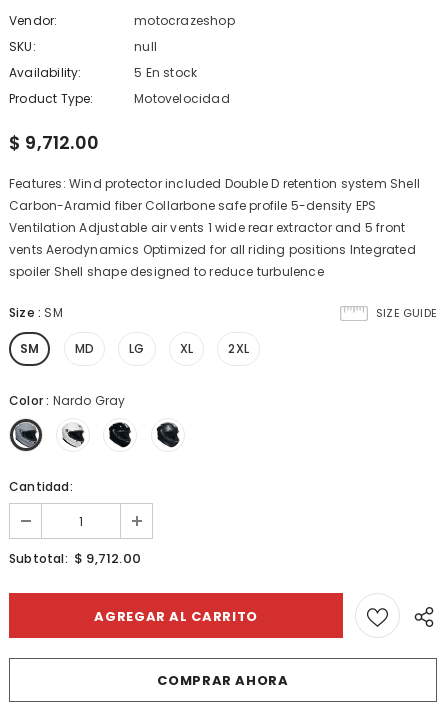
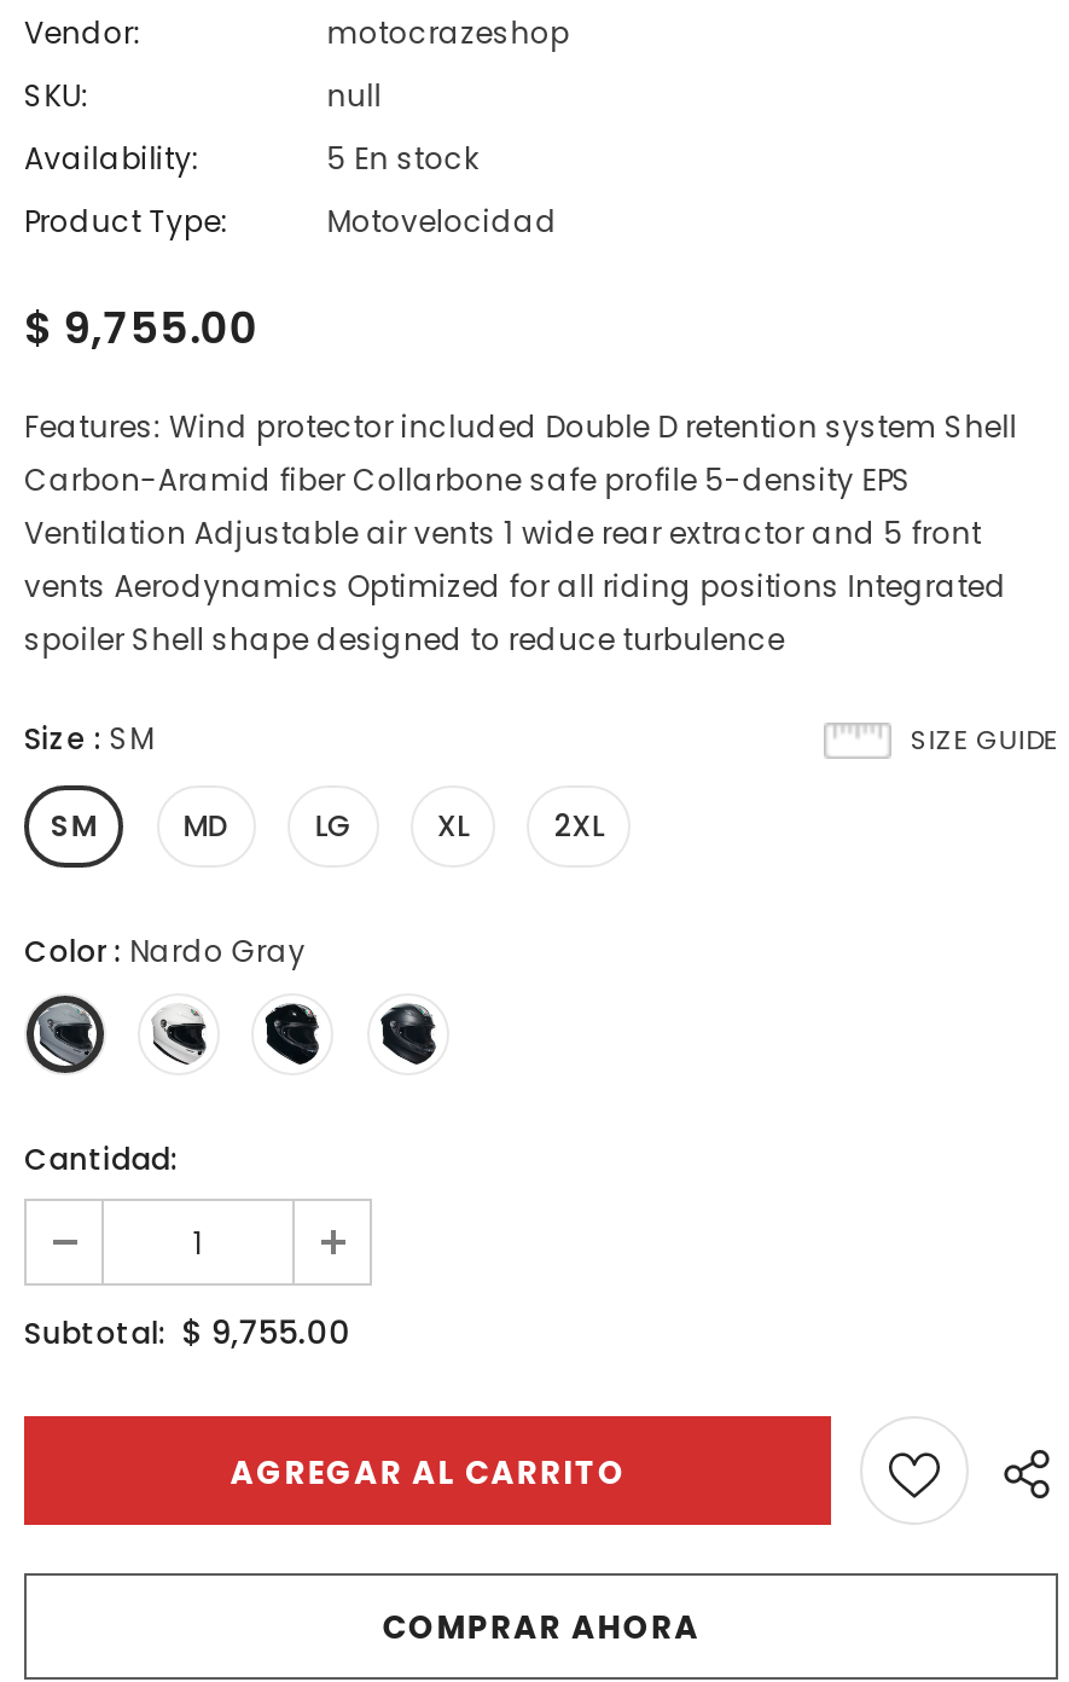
- $ 9,712.00
+ $ 9,755.00

- Subtotal: $ 9,712.00
+ Subtotal: $ 9,755.00
